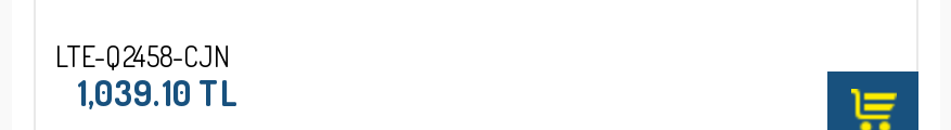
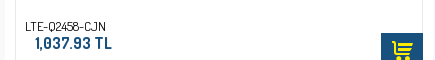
- 1,039.10 TL
+ 1,037.93 TL
